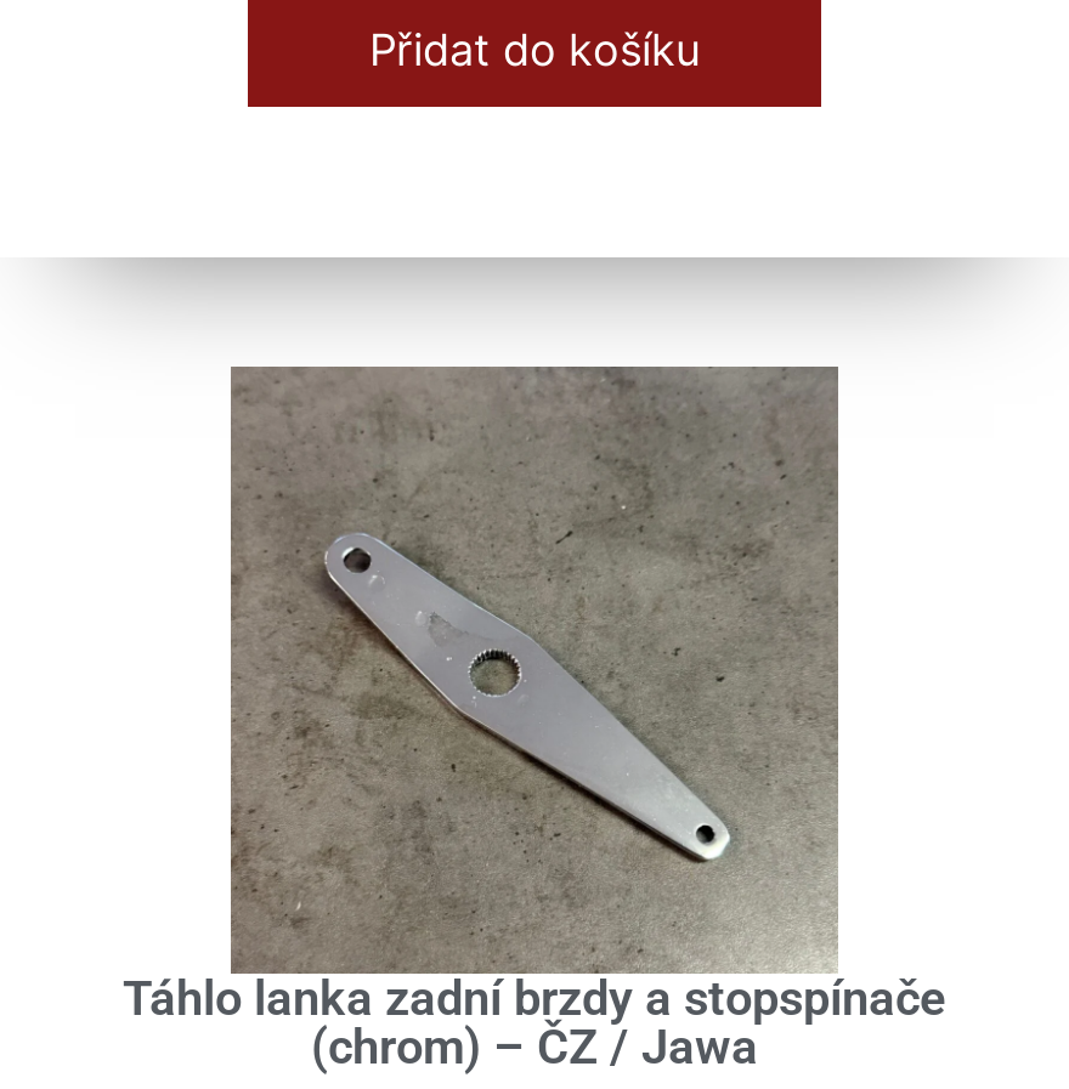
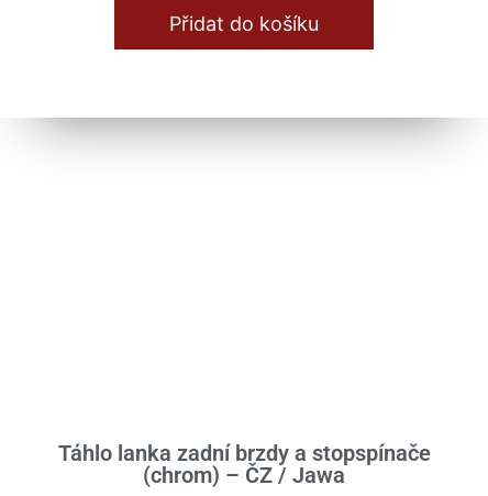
- [image]
